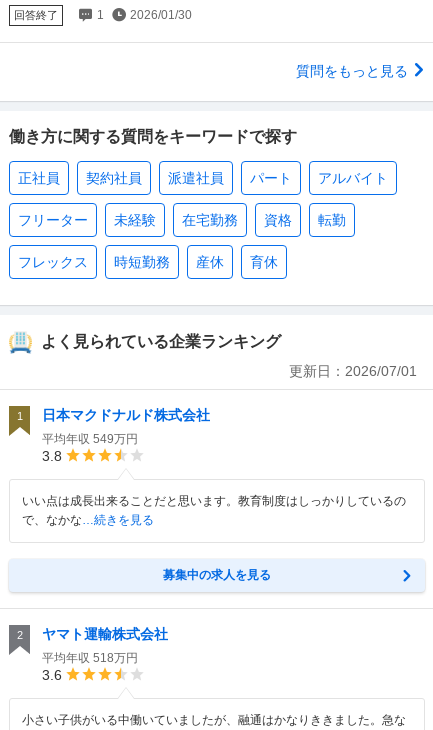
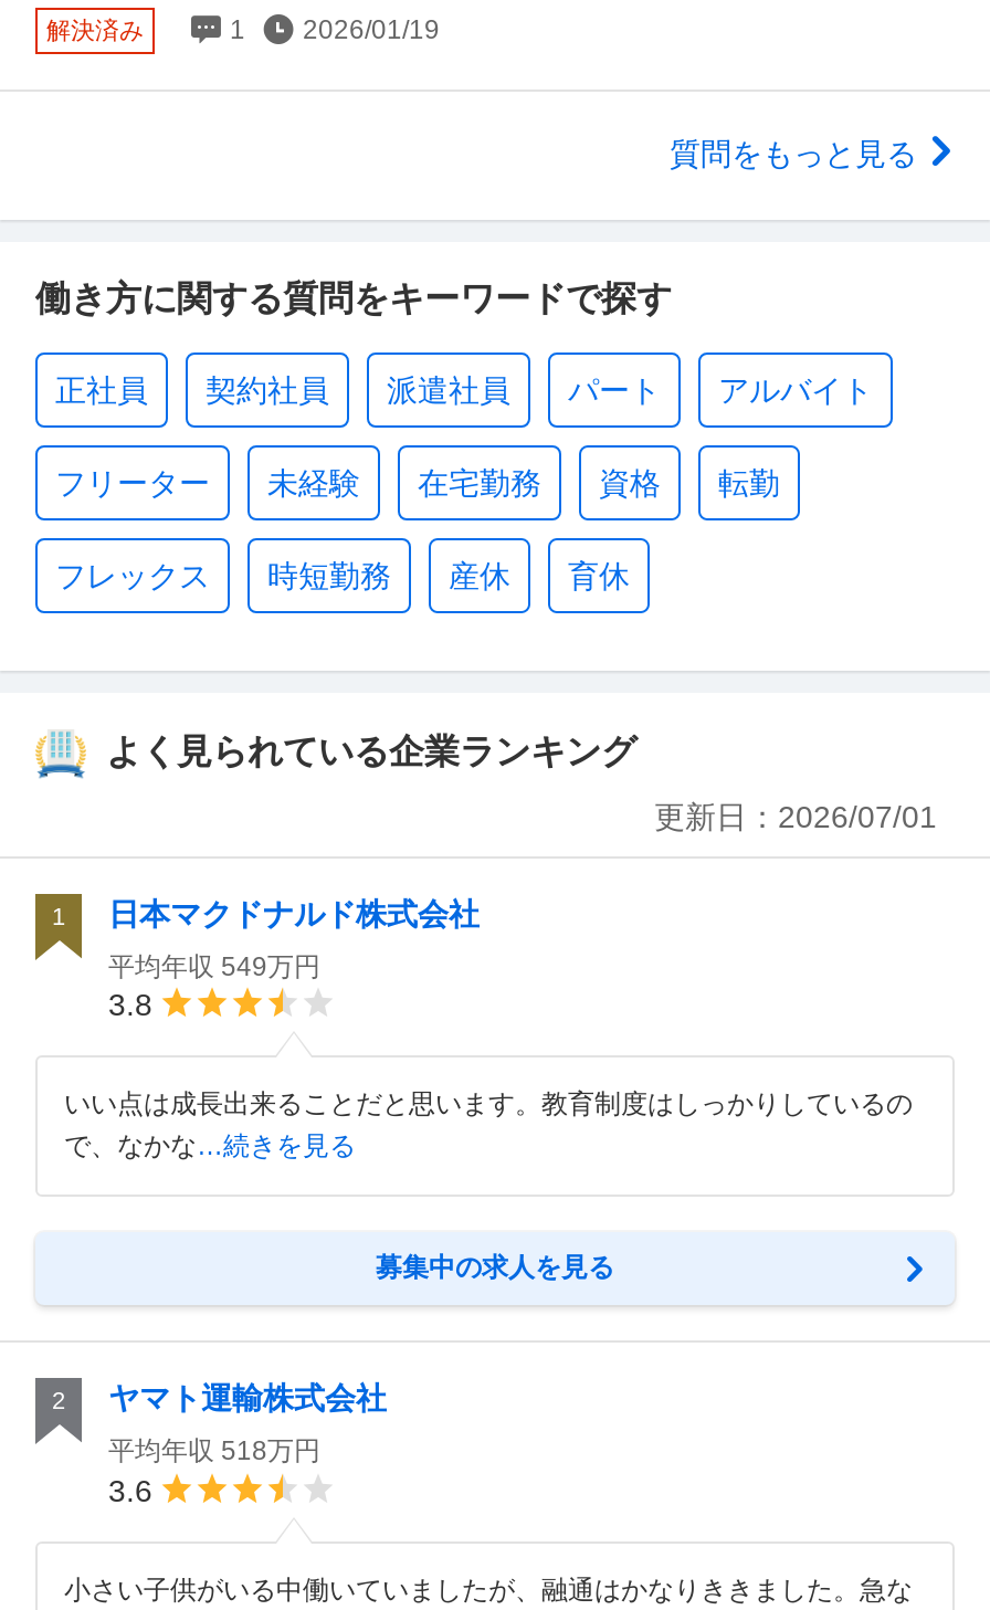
- 回答終了
+ 解決済み

- 1 2026/01/30
+ 1 2026/01/19
